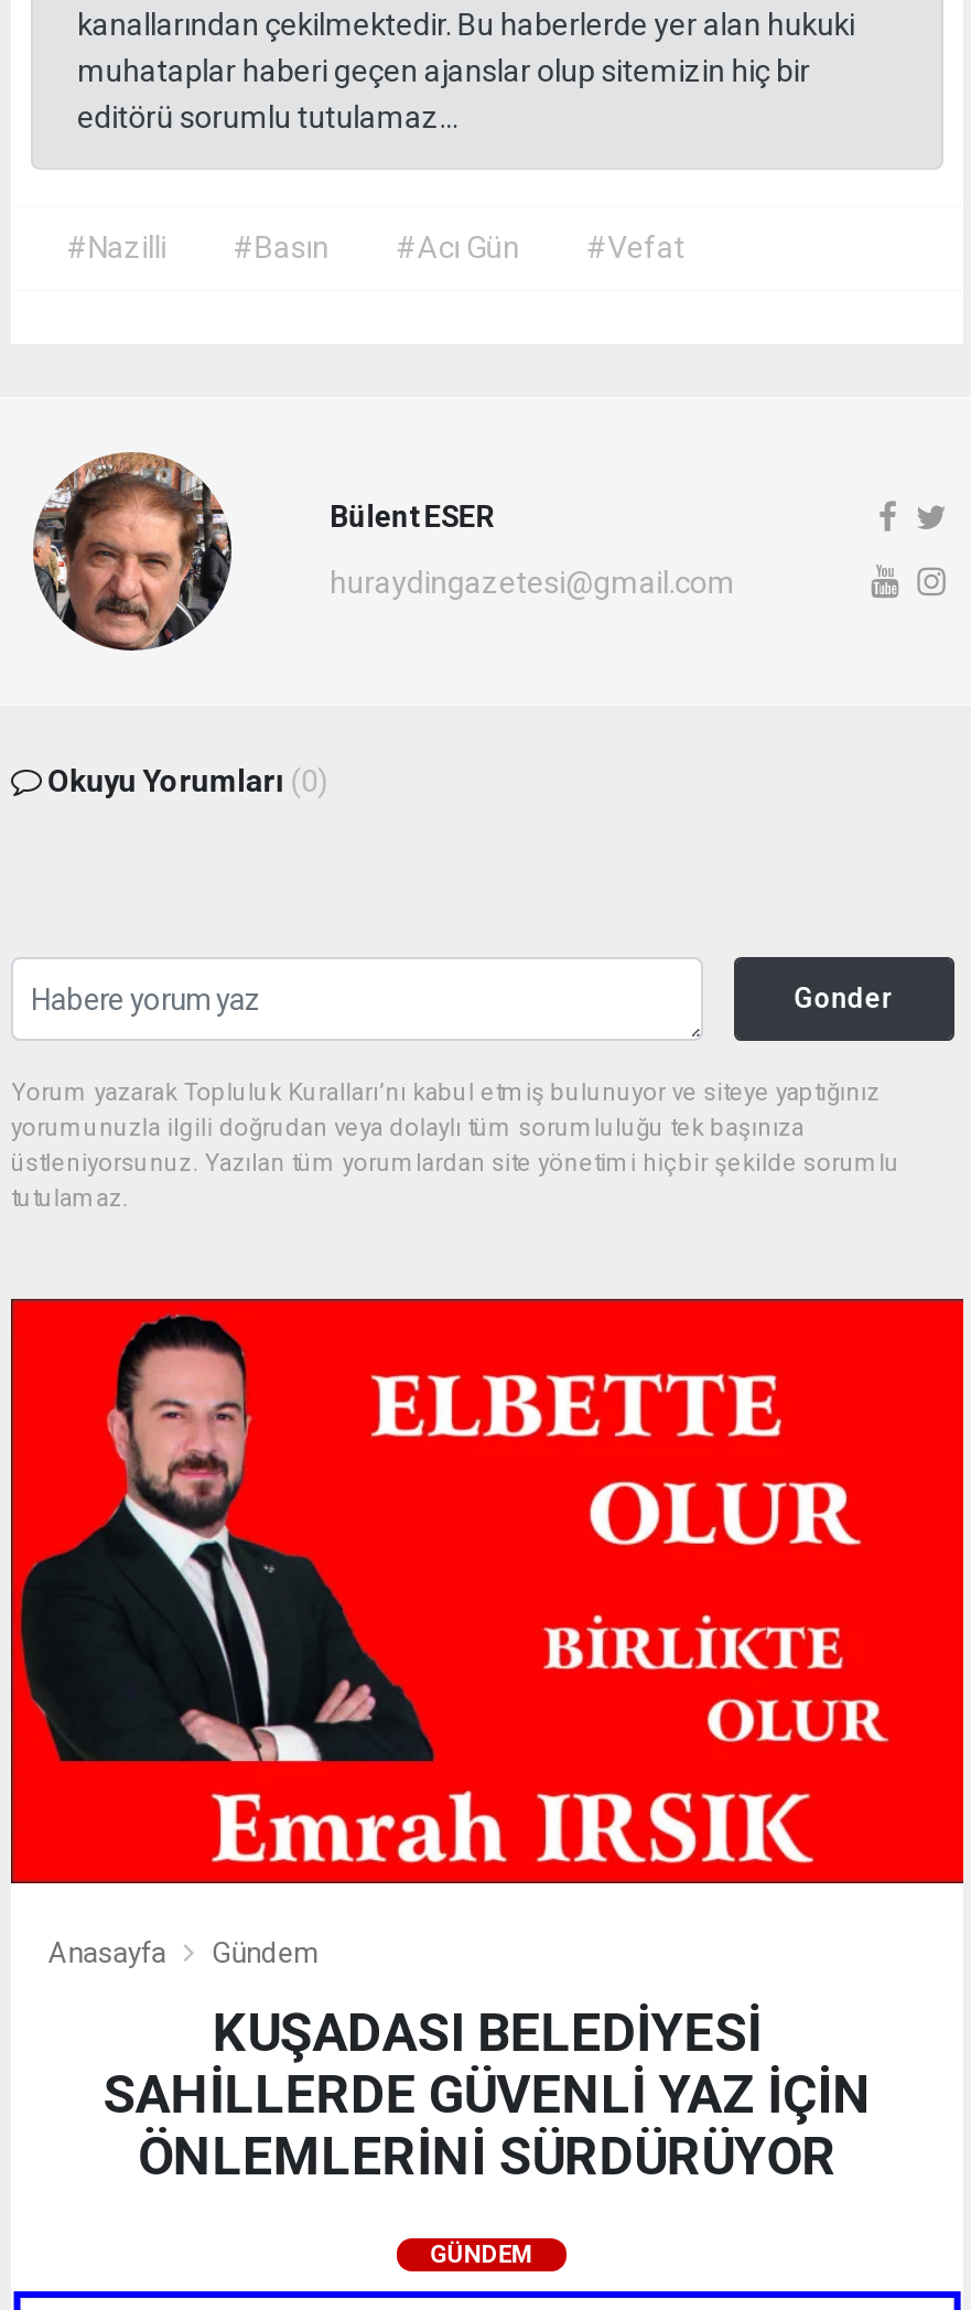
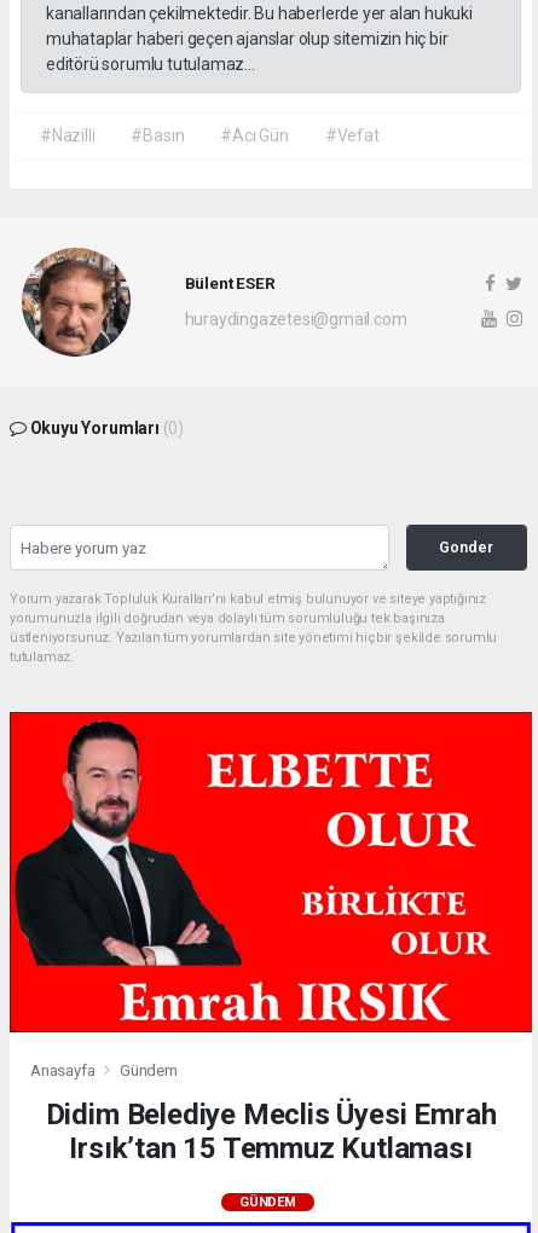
- KUŞADASI BELEDİYESİ
- SAHİLLERDE GÜVENLİ YAZ İÇİN
- ÖNLEMLERİNİ SÜRDÜRÜYOR
+ Didim Belediye Meclis Üyesi Emrah
+ Irsık’tan 15 Temmuz Kutlaması
